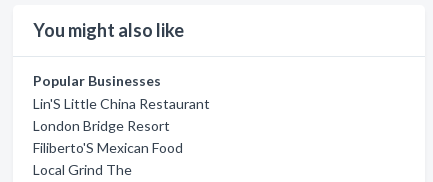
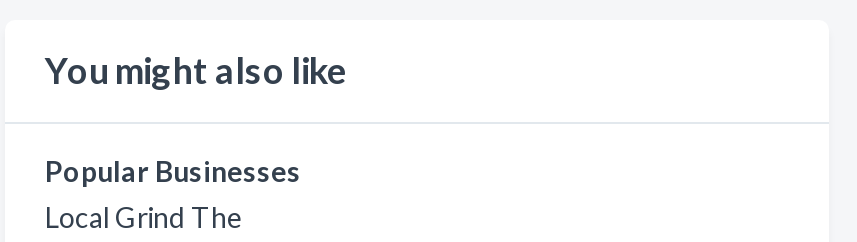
- Lin'S Little China Restaurant
- London Bridge Resort
- Filiberto'S Mexican Food
